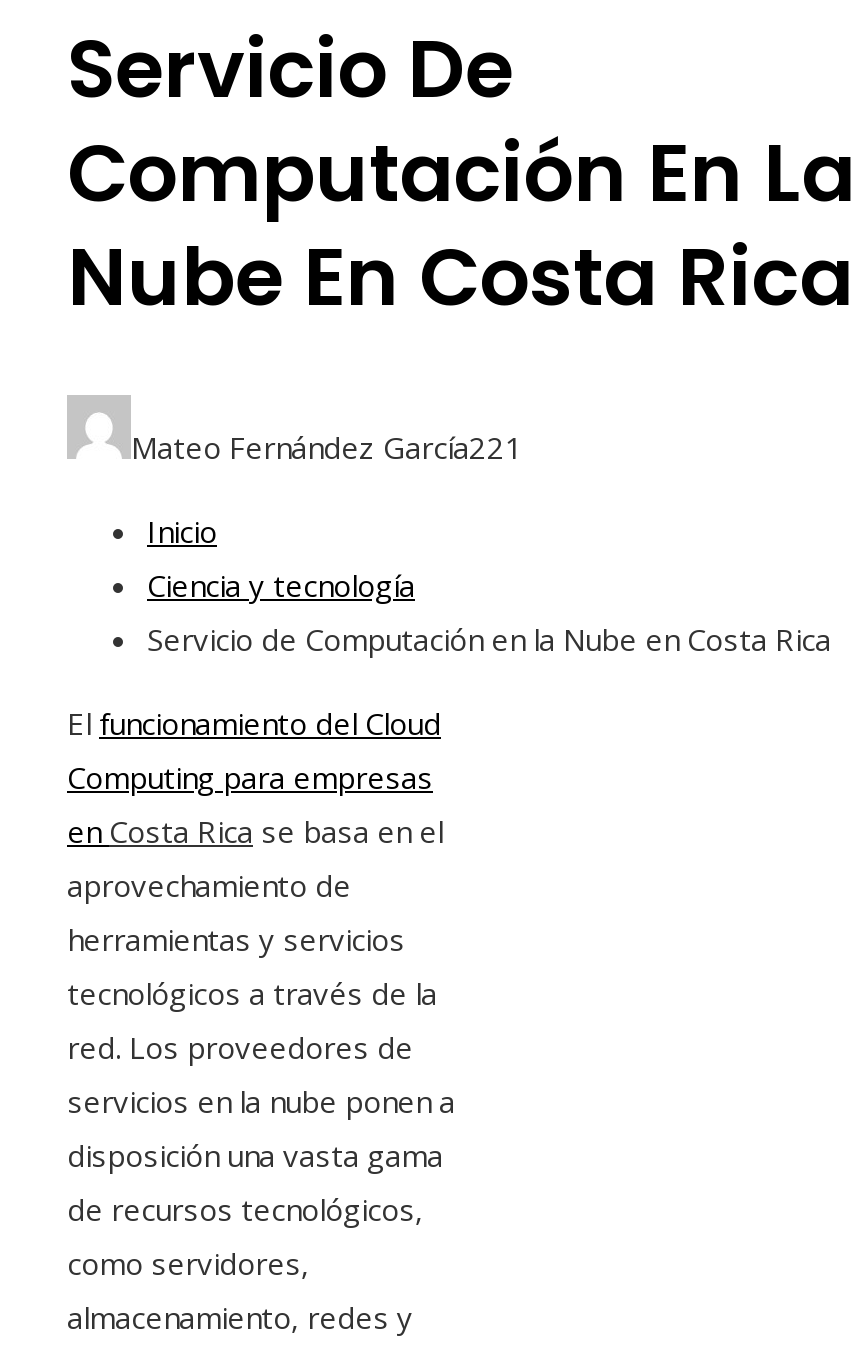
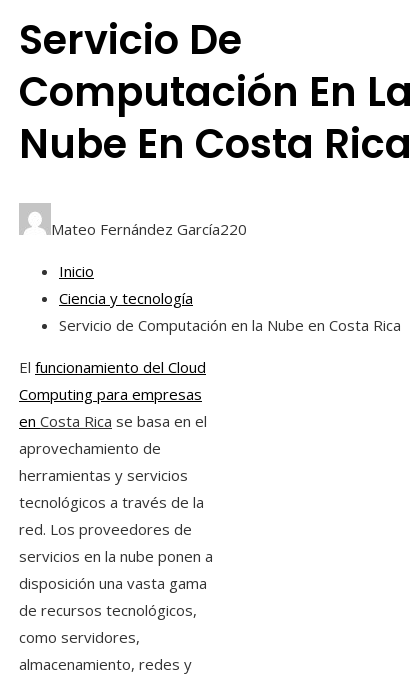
- Mateo Fernández García221
+ Mateo Fernández García220
